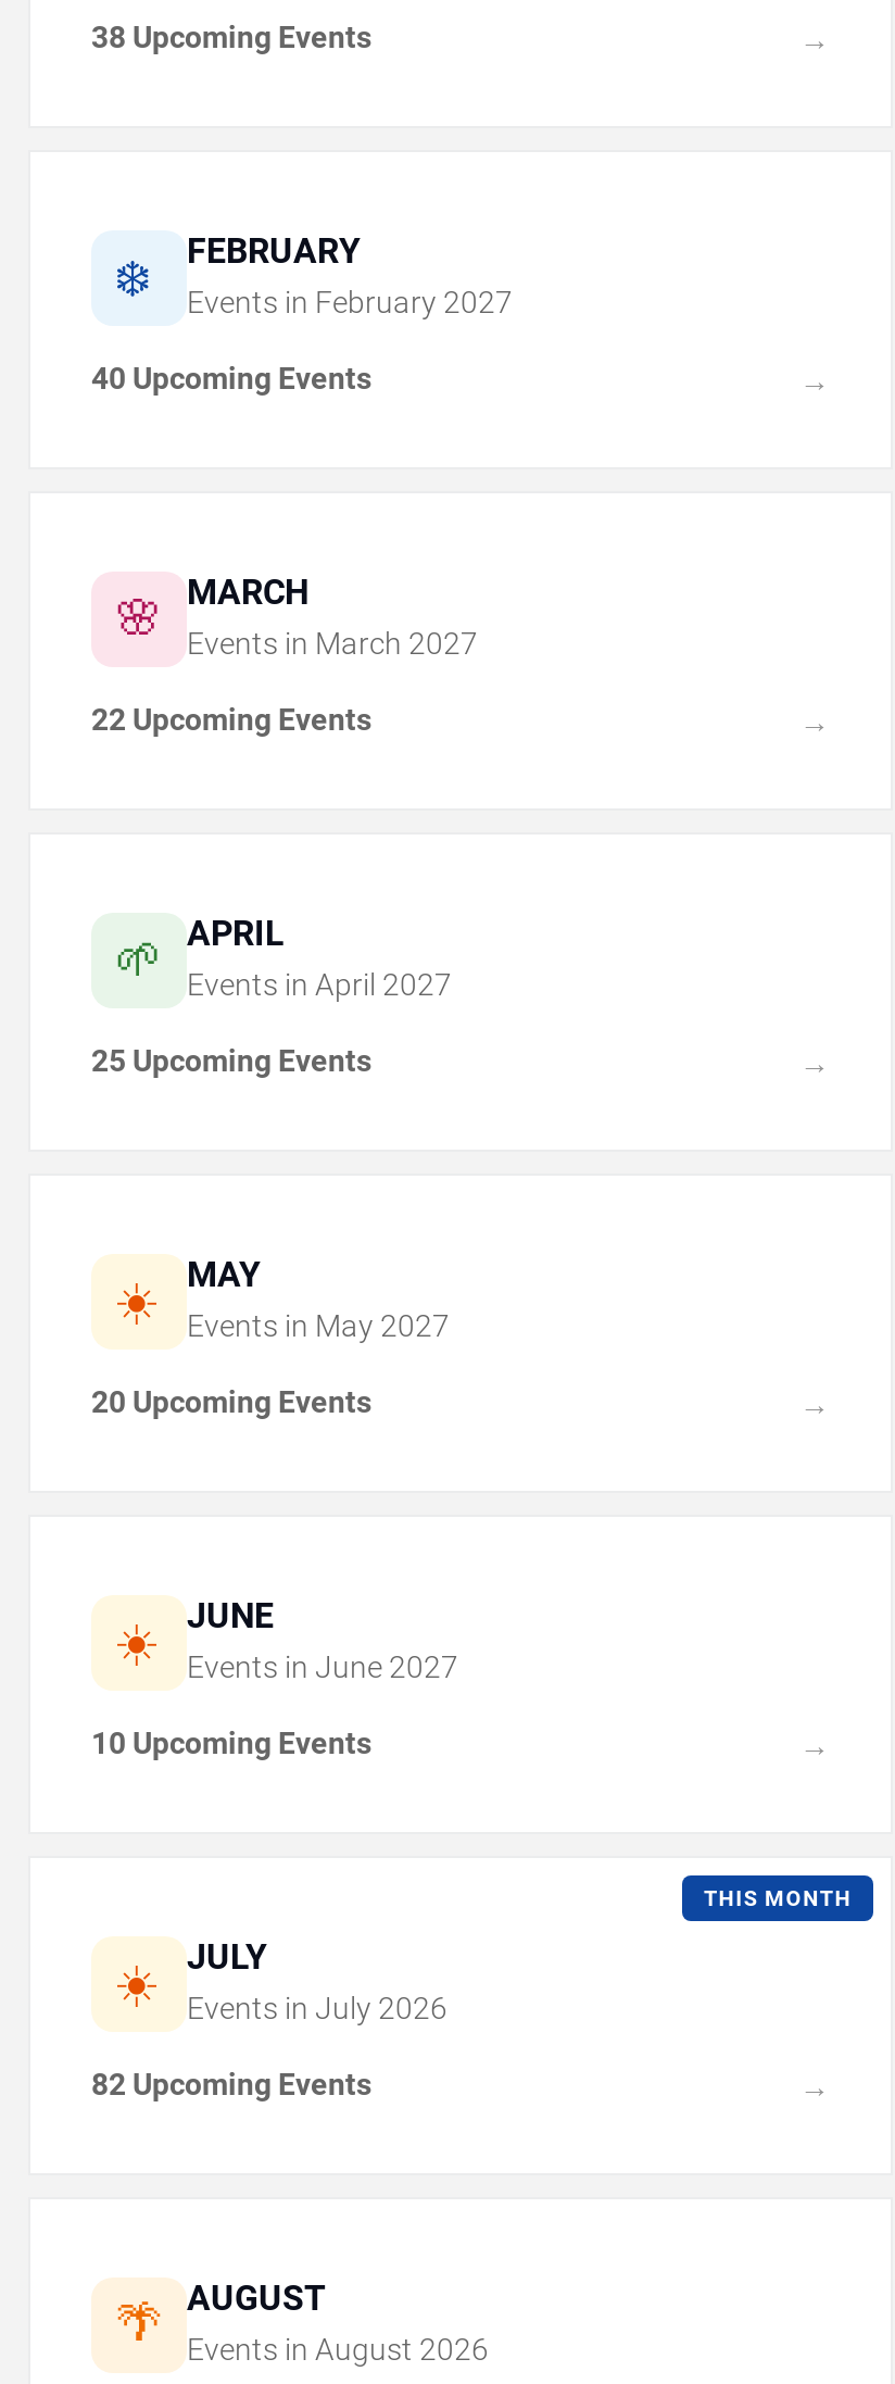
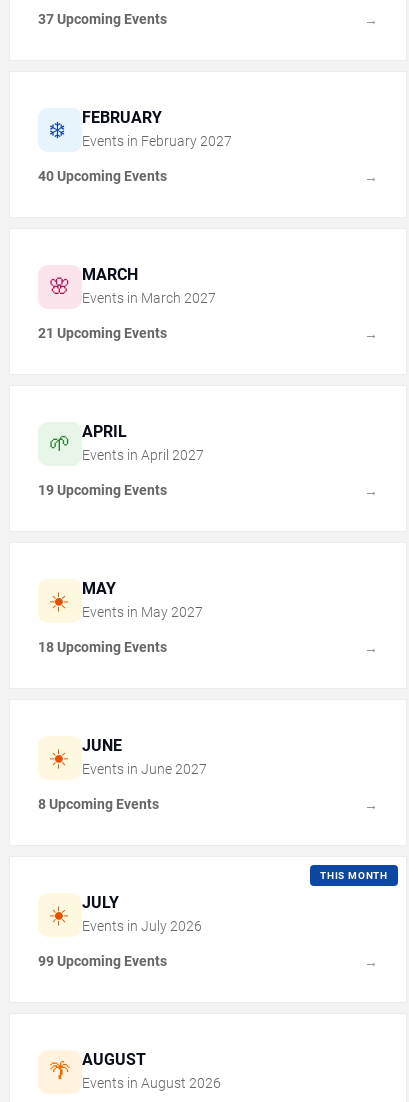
- 38 Upcoming Events
+ 37 Upcoming Events

- 22 Upcoming Events
+ 21 Upcoming Events

- 25 Upcoming Events
+ 19 Upcoming Events

- 20 Upcoming Events
+ 18 Upcoming Events

- 10 Upcoming Events
+ 8 Upcoming Events

- 82 Upcoming Events
+ 99 Upcoming Events
